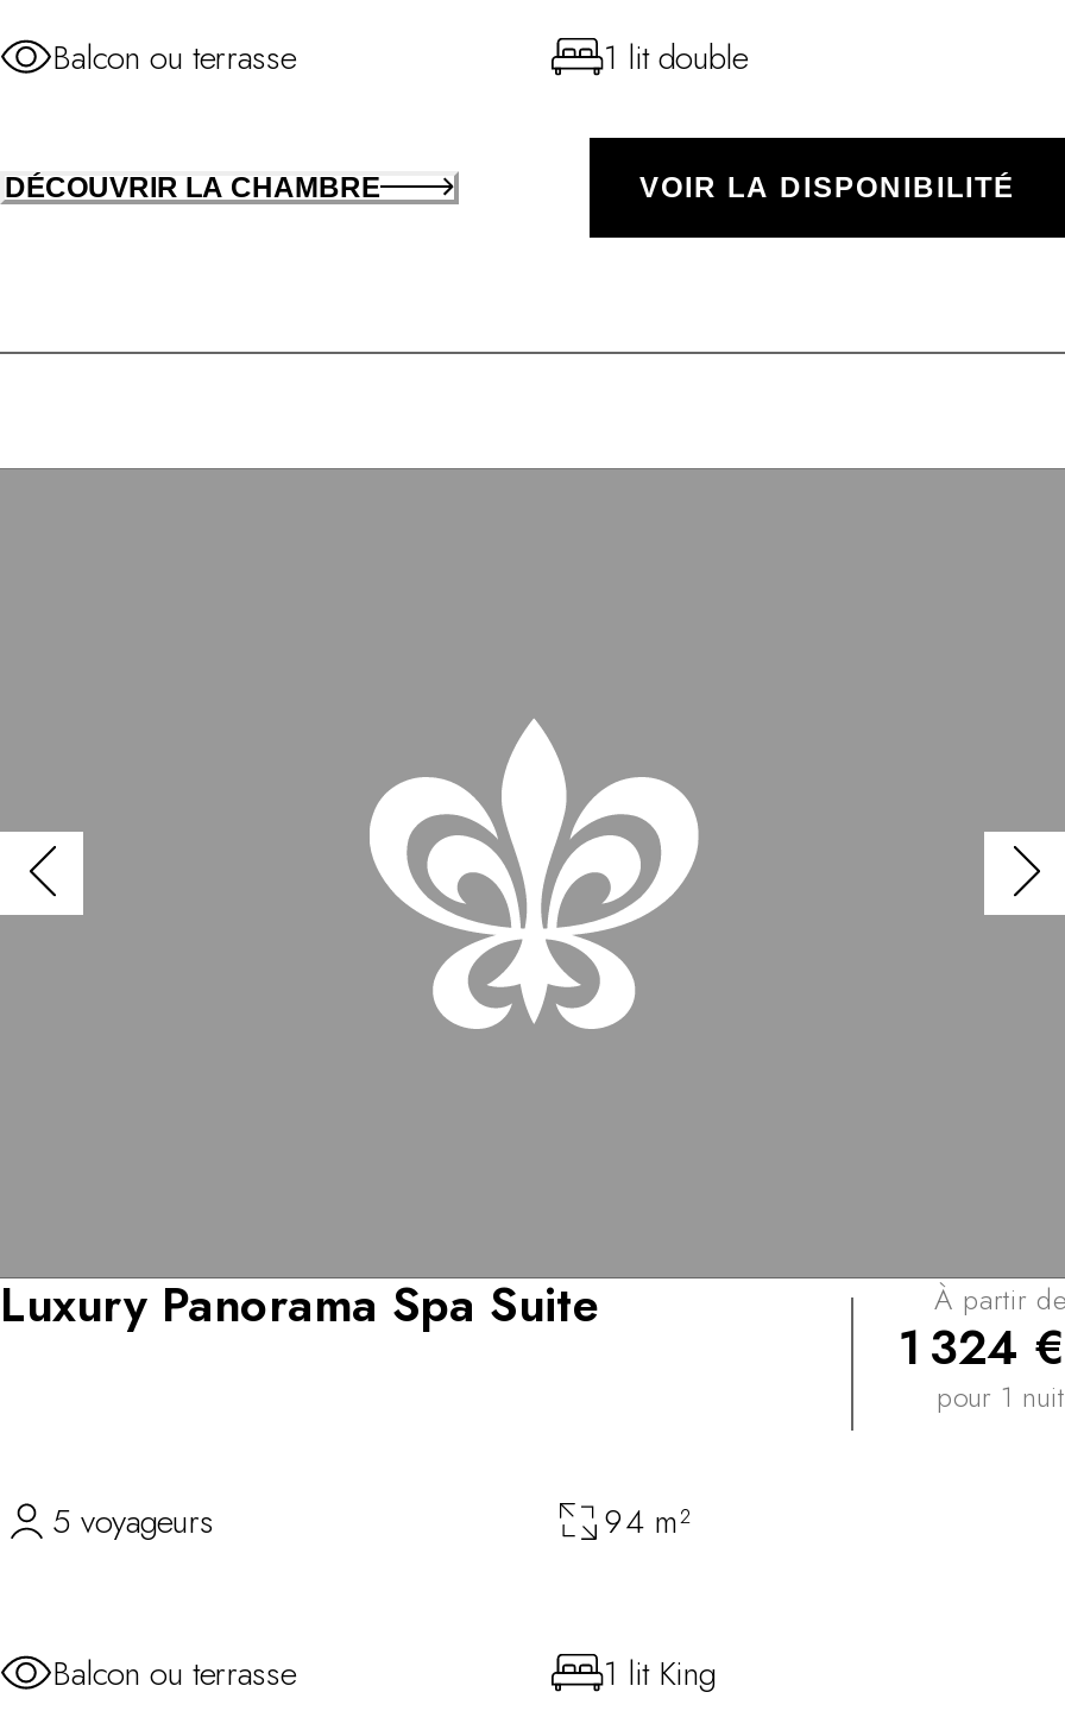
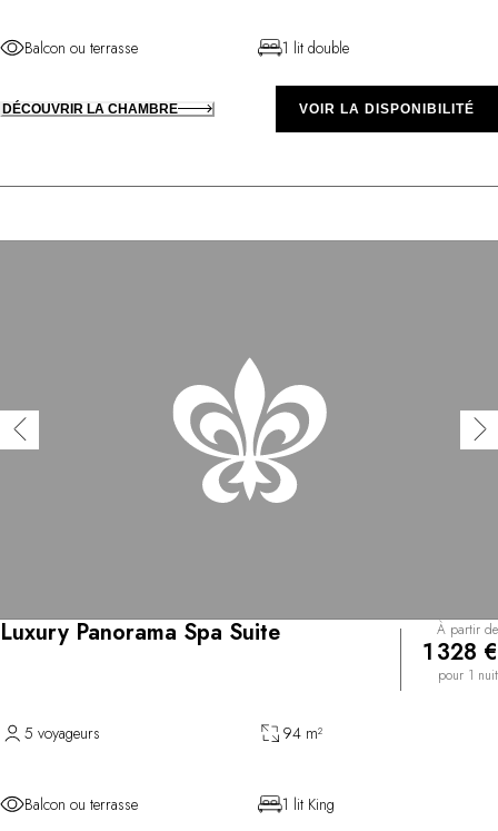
- 1 324 €
+ 1 328 €
